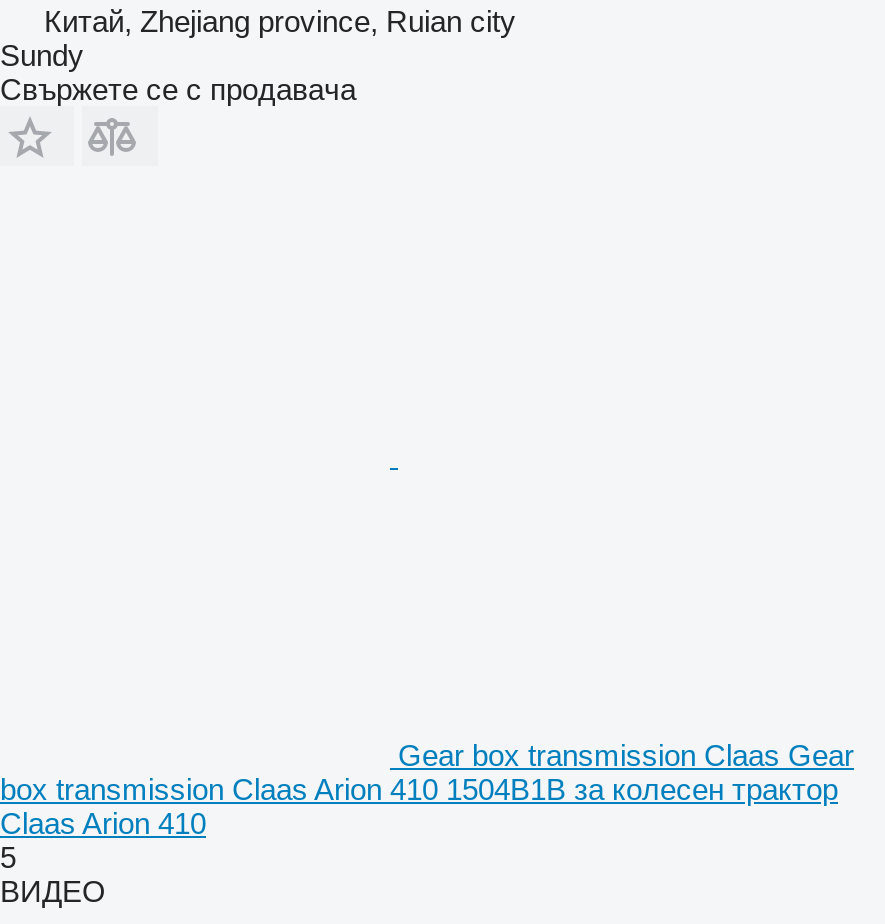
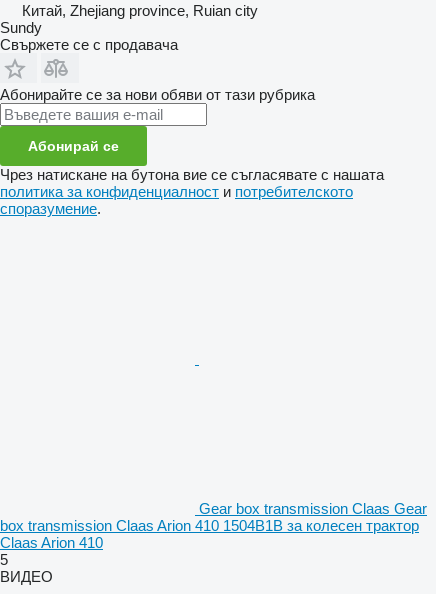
+ Абонирайте се за нови обяви от тази рубрика
+ Абонирай се
+ Чрез натискане на бутона вие се съгласявате с нашата
+ политика за конфиденциалност и потребителското
+ споразумение.
